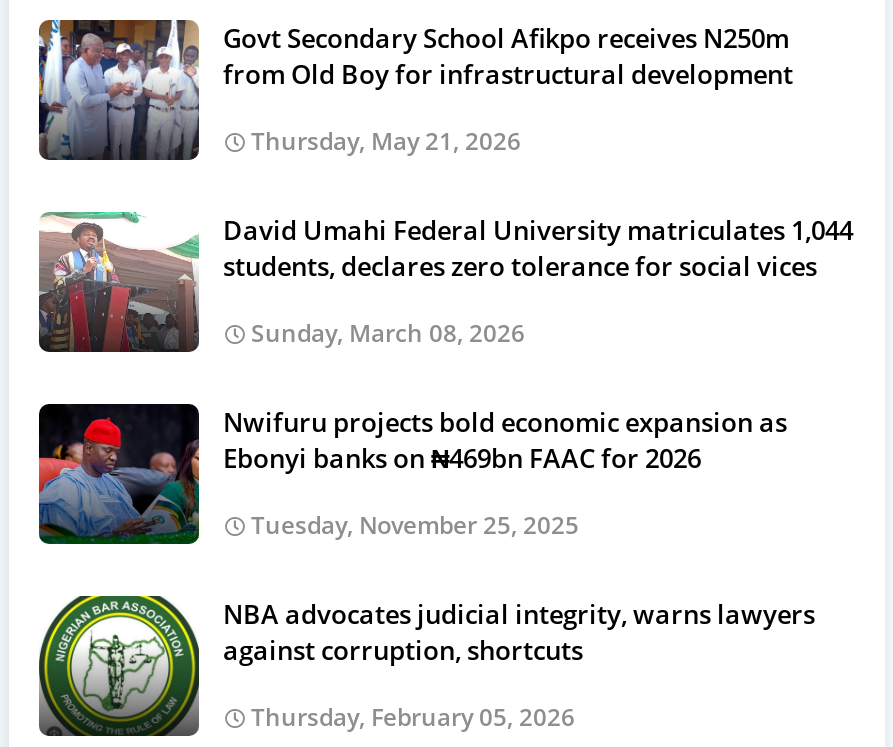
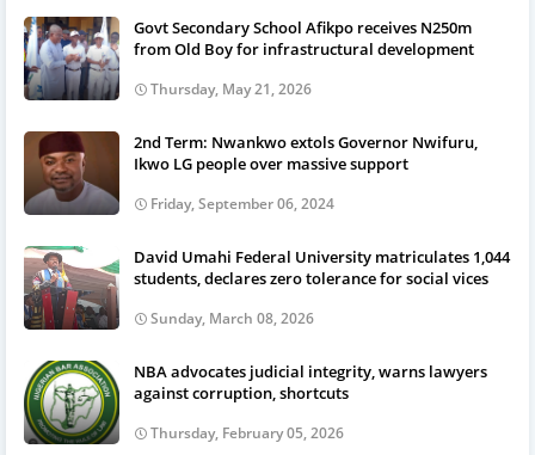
+ [image]
+ 2nd Term: Nwankwo extols Governor Nwifuru,
+ Ikwo LG people over massive support
+ Friday, September 06, 2024

moved down: [image] | David Umahi Federal University matriculates 1,044 | students, declares zero tolerance for social vices | Sunday, March 08, 2026

- [image]
- Nwifuru projects bold economic expansion as
- Ebonyi banks on ₦469bn FAAC for 2026
- Tuesday, November 25, 2025
